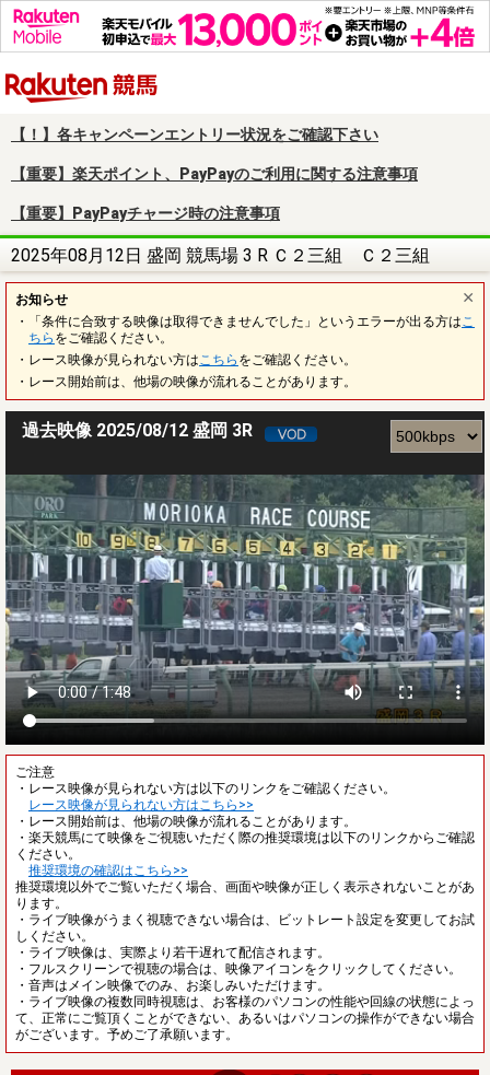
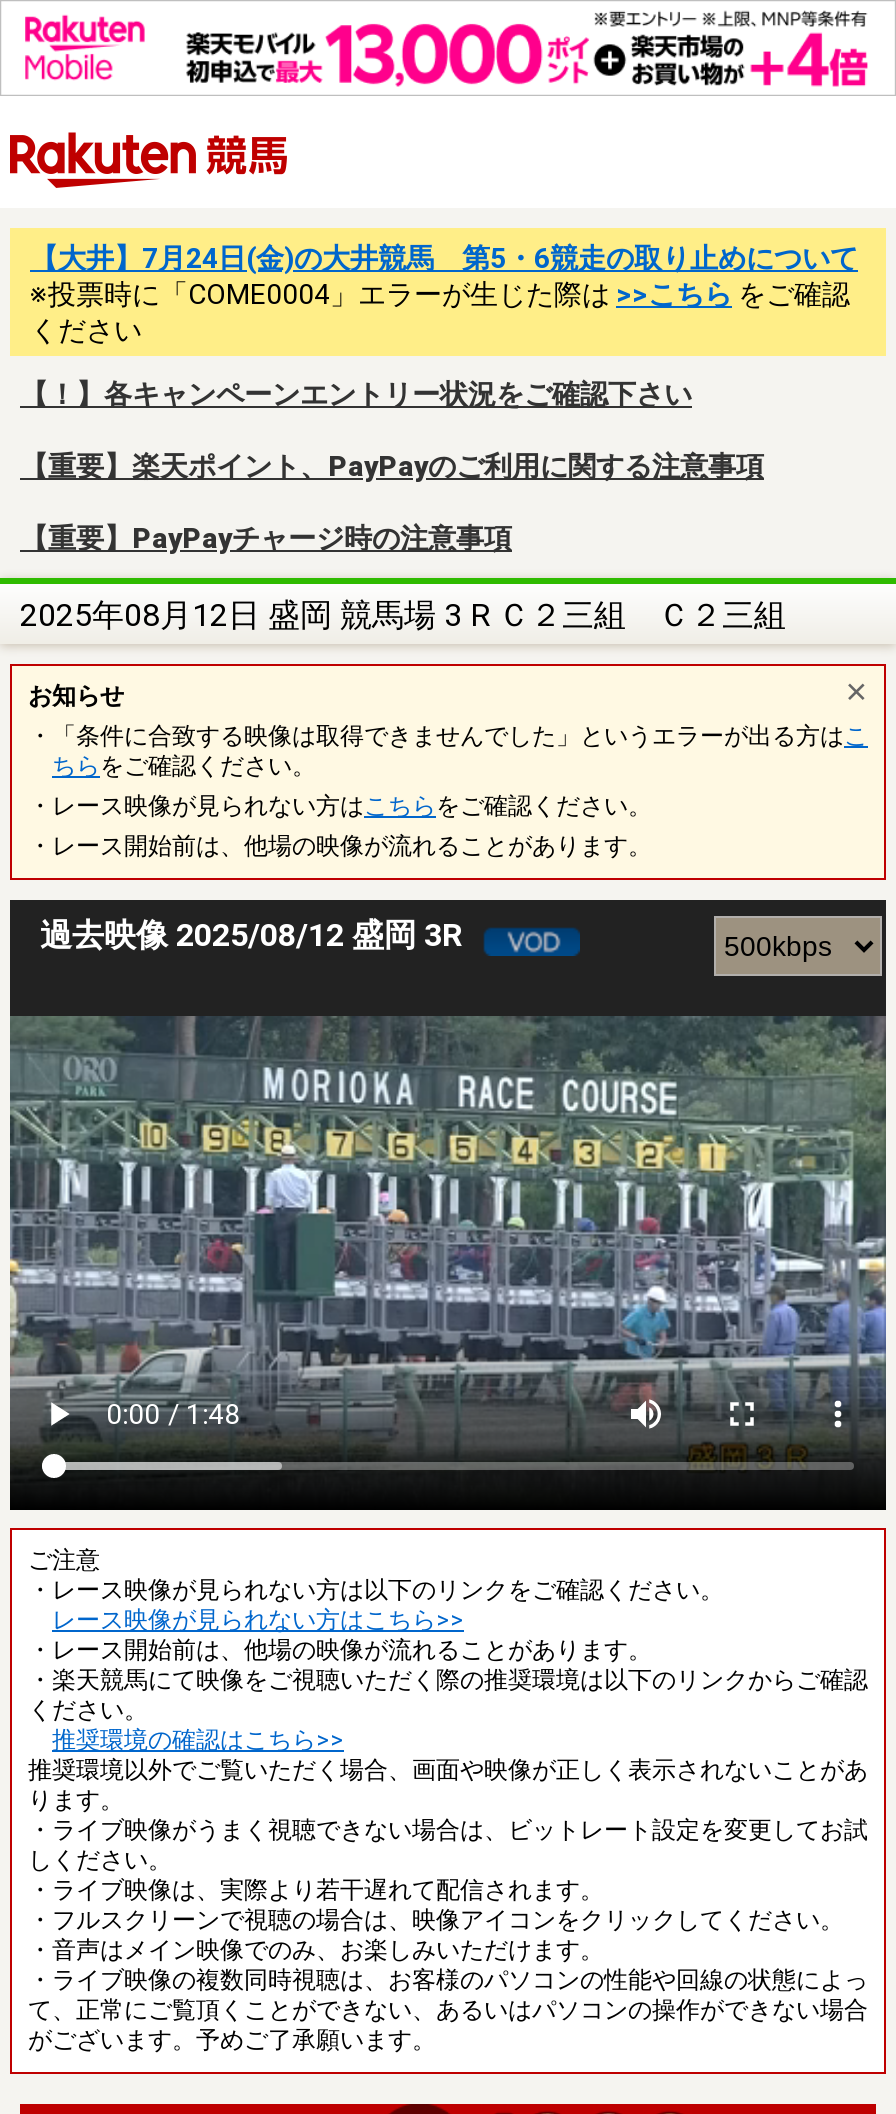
+ 【大井】7月24日(金)の大井競馬 第5・6競走の取り止めについて
+ ※投票時に「COME0004」エラーが生じた際は>>こちらをご確認
+ ください
